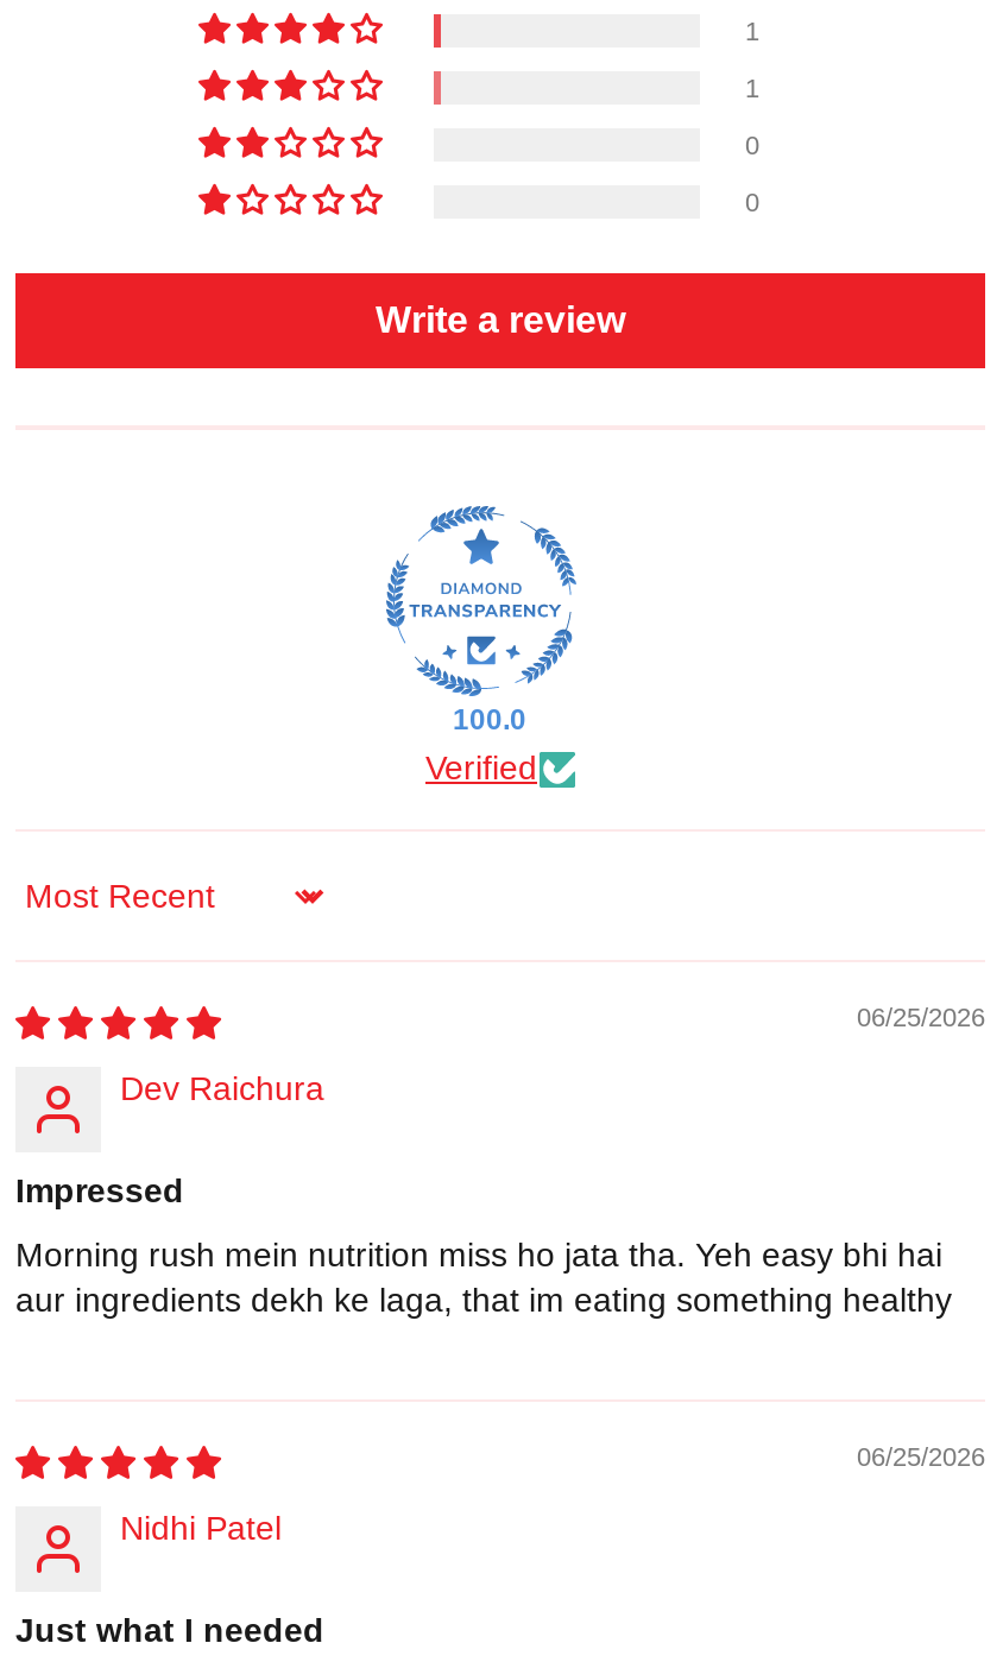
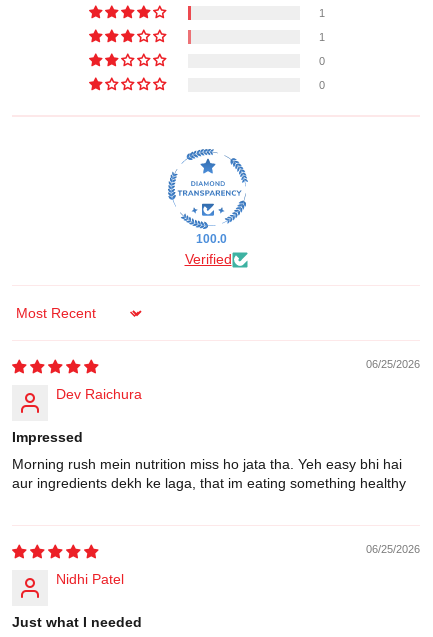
- Write a review
